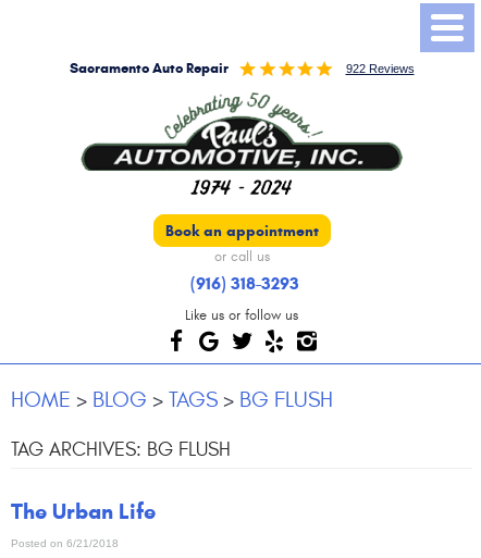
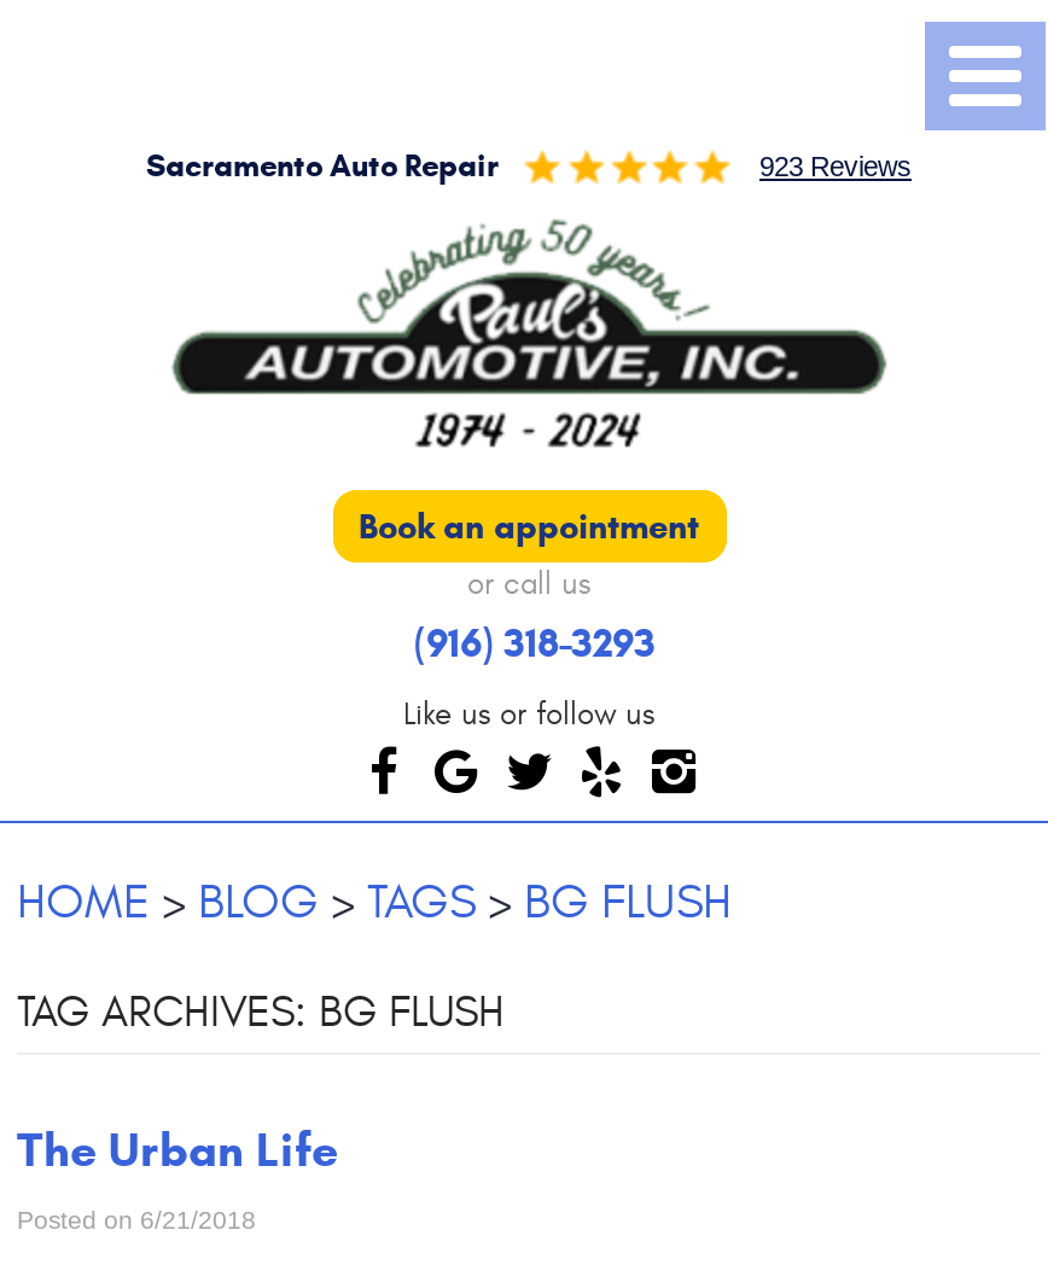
- 922 Reviews
+ 923 Reviews
